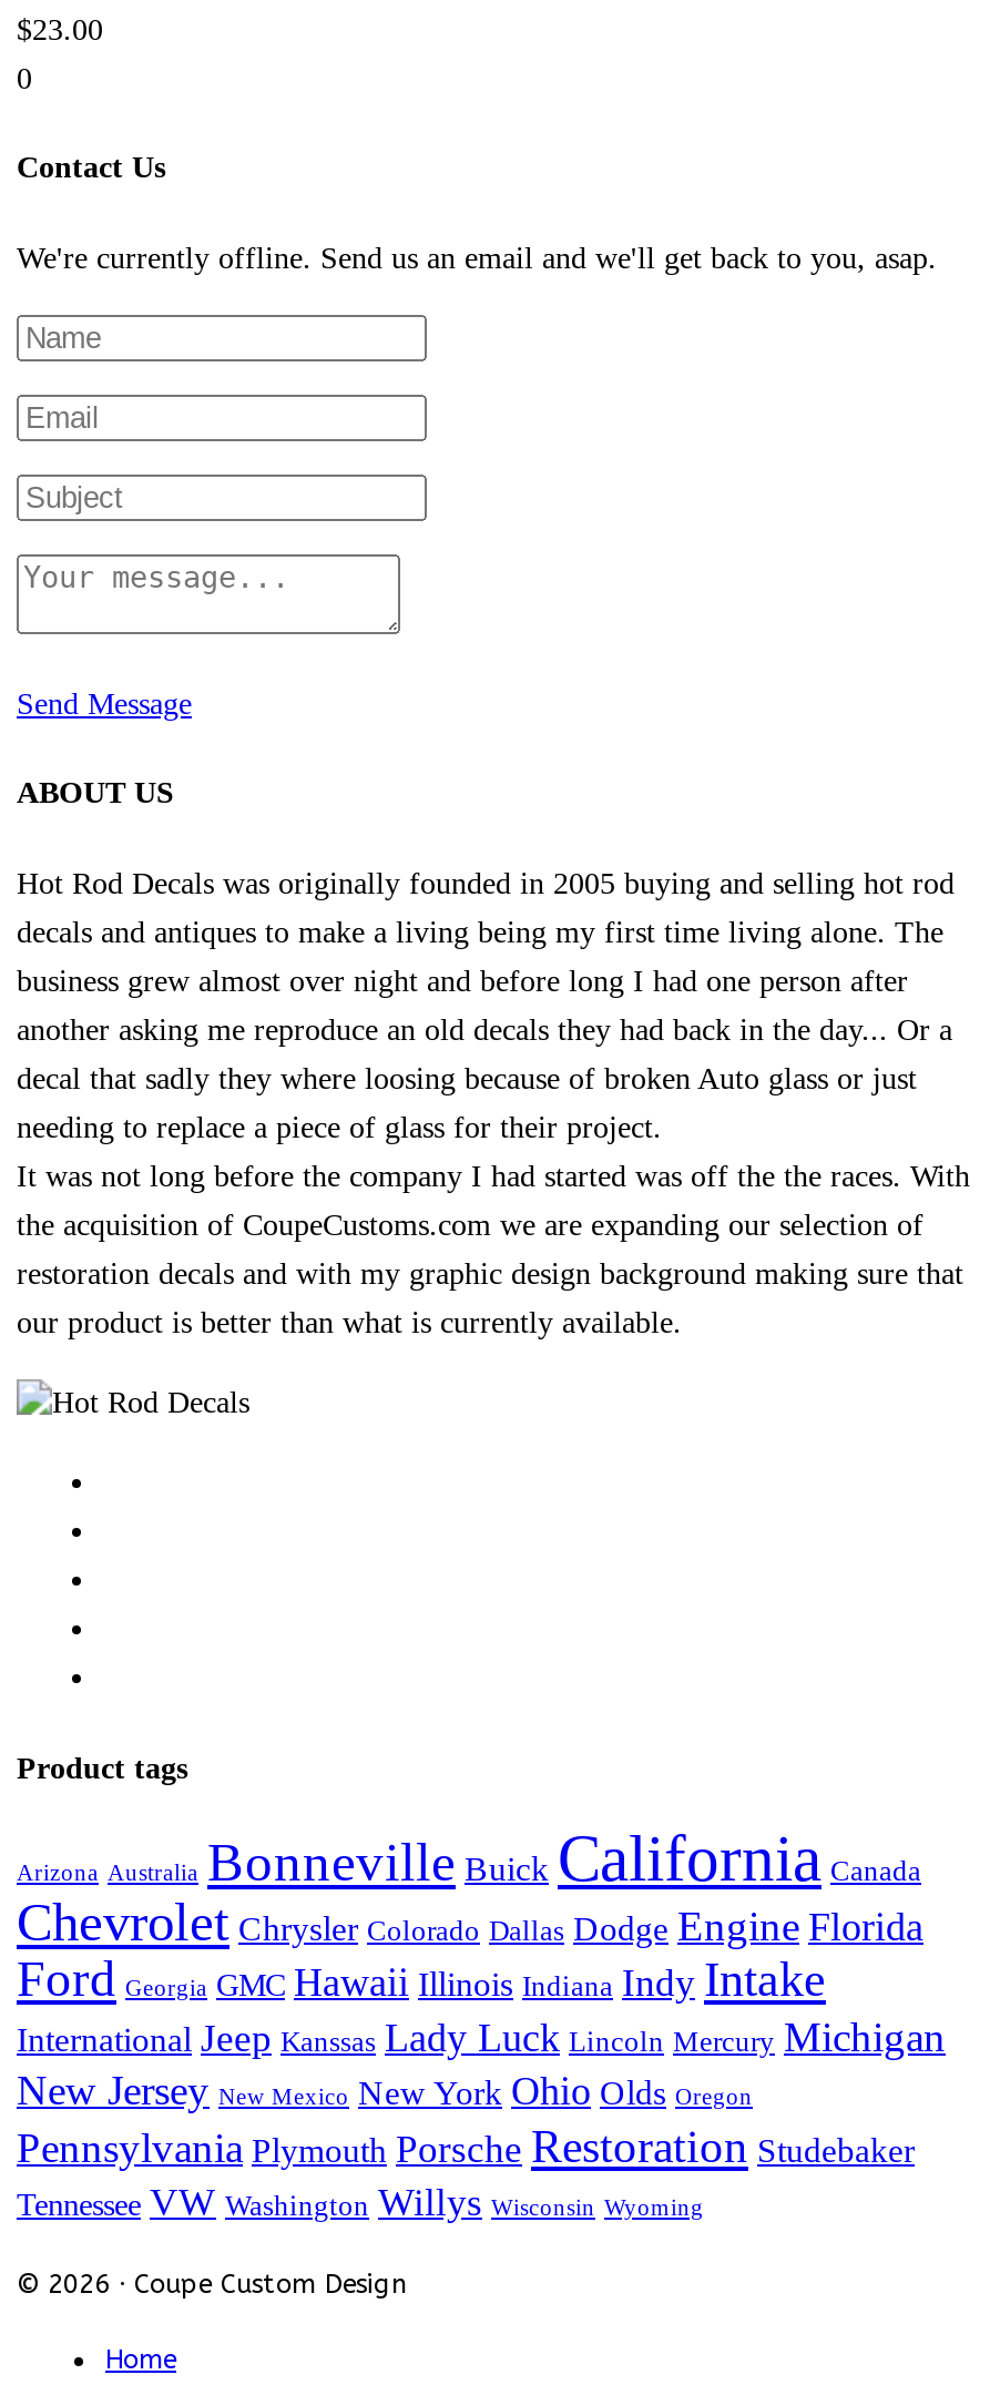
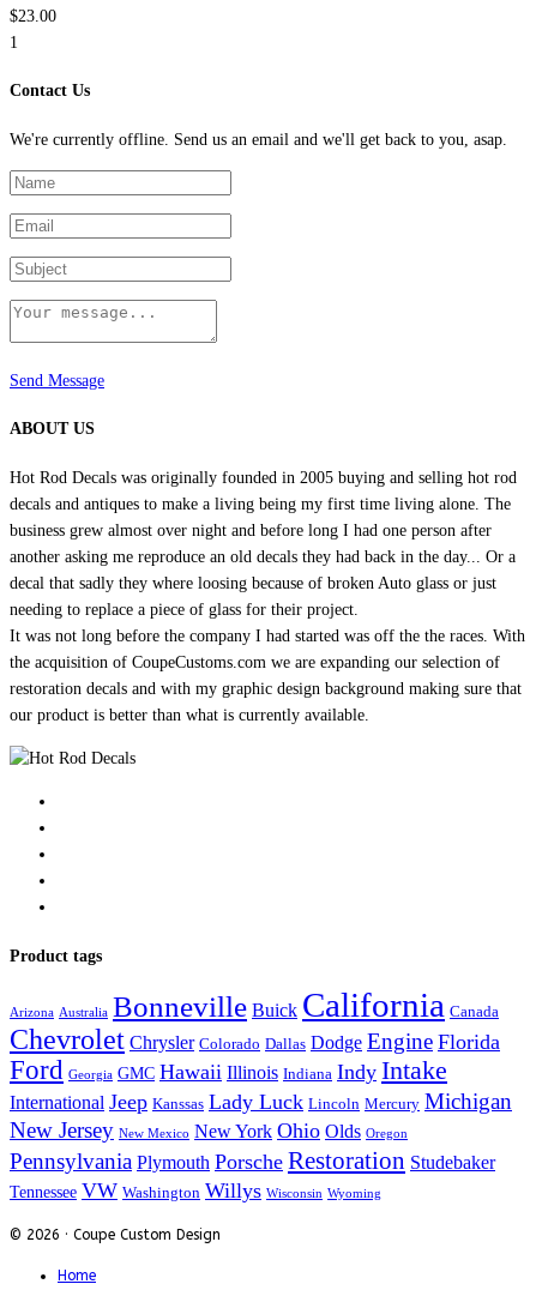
- 0
+ 1
